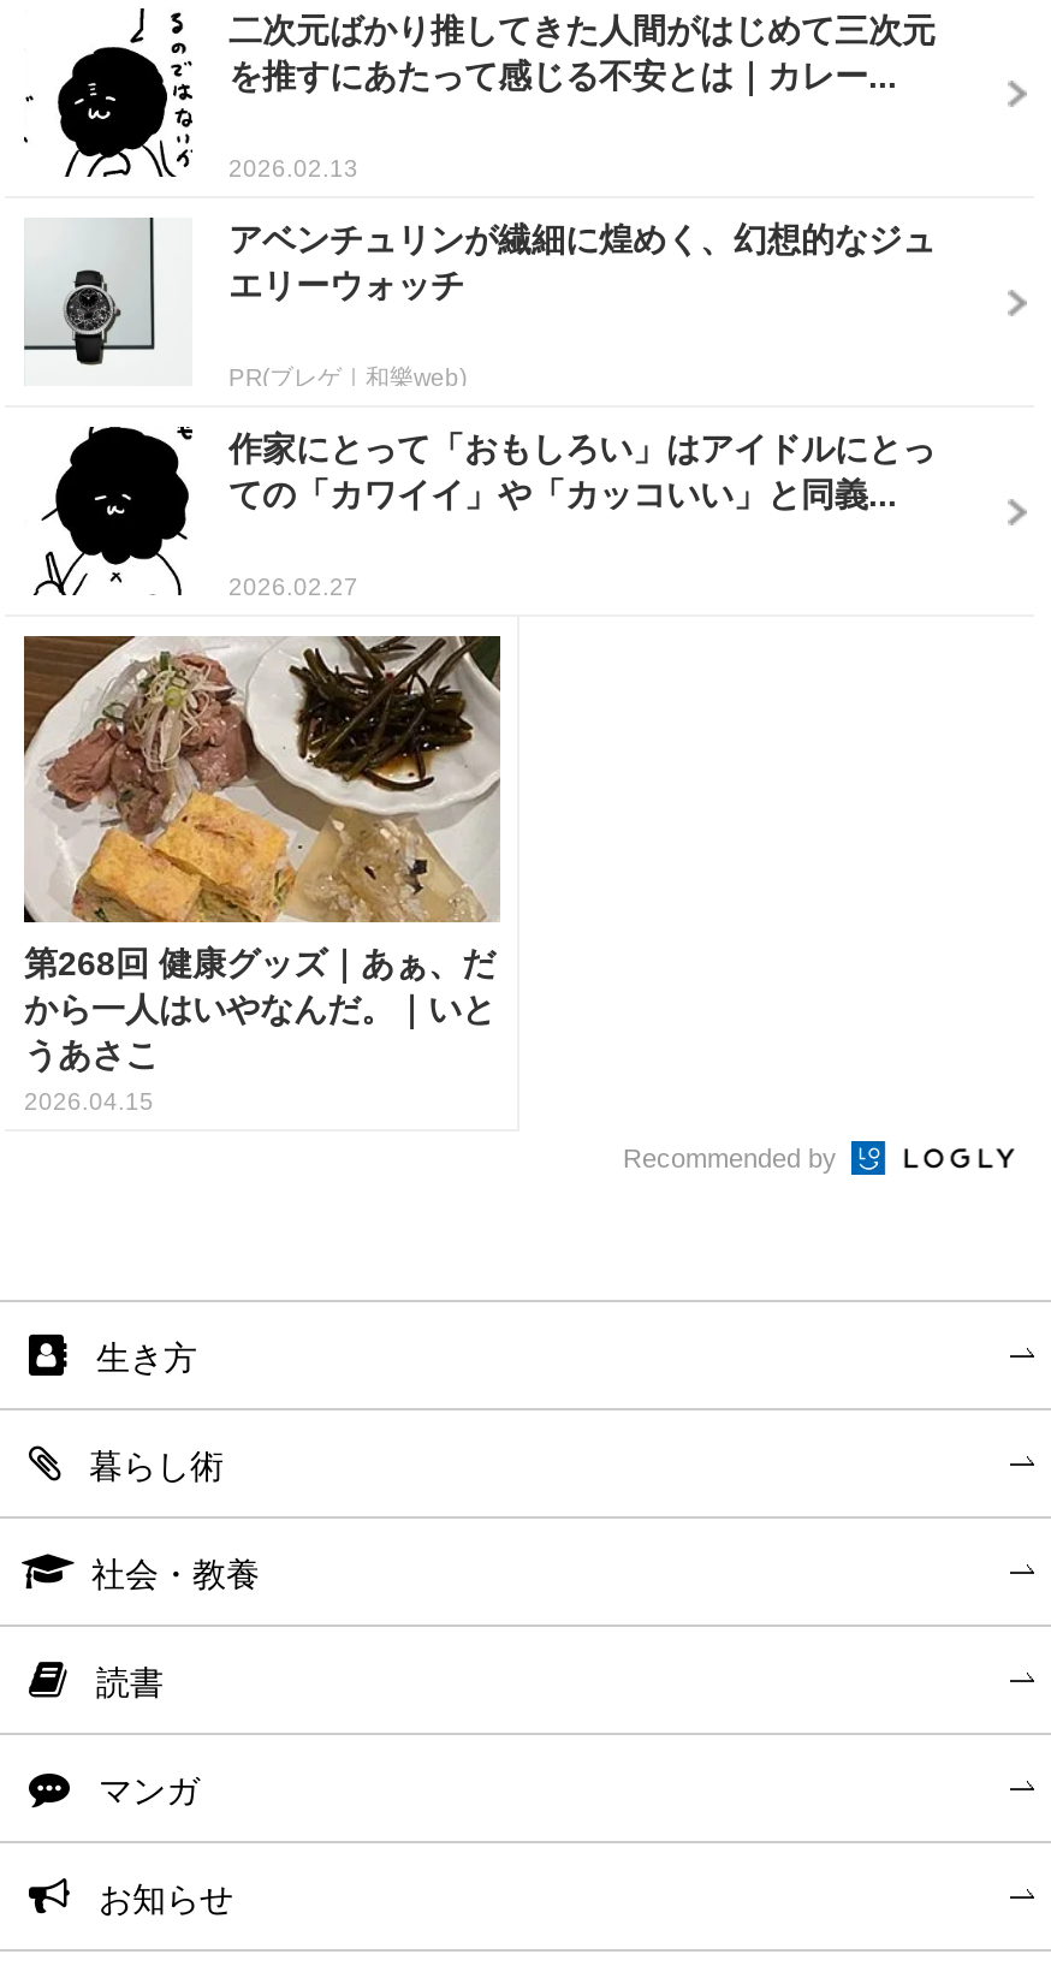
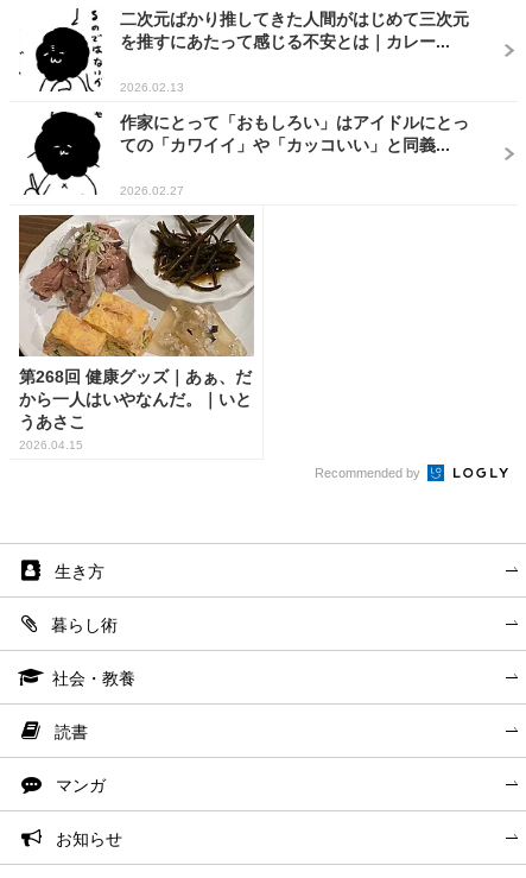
- [image]
- アベンチュリンが繊細に煌めく、幻想的なジュ
- エリーウォッチ
- PR(ブレゲ｜和樂web)
